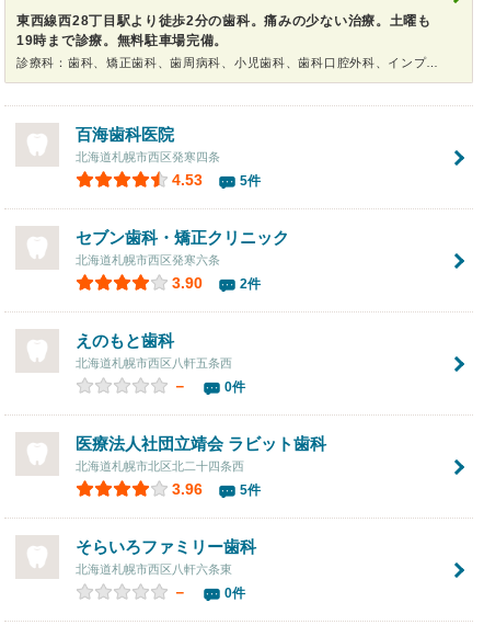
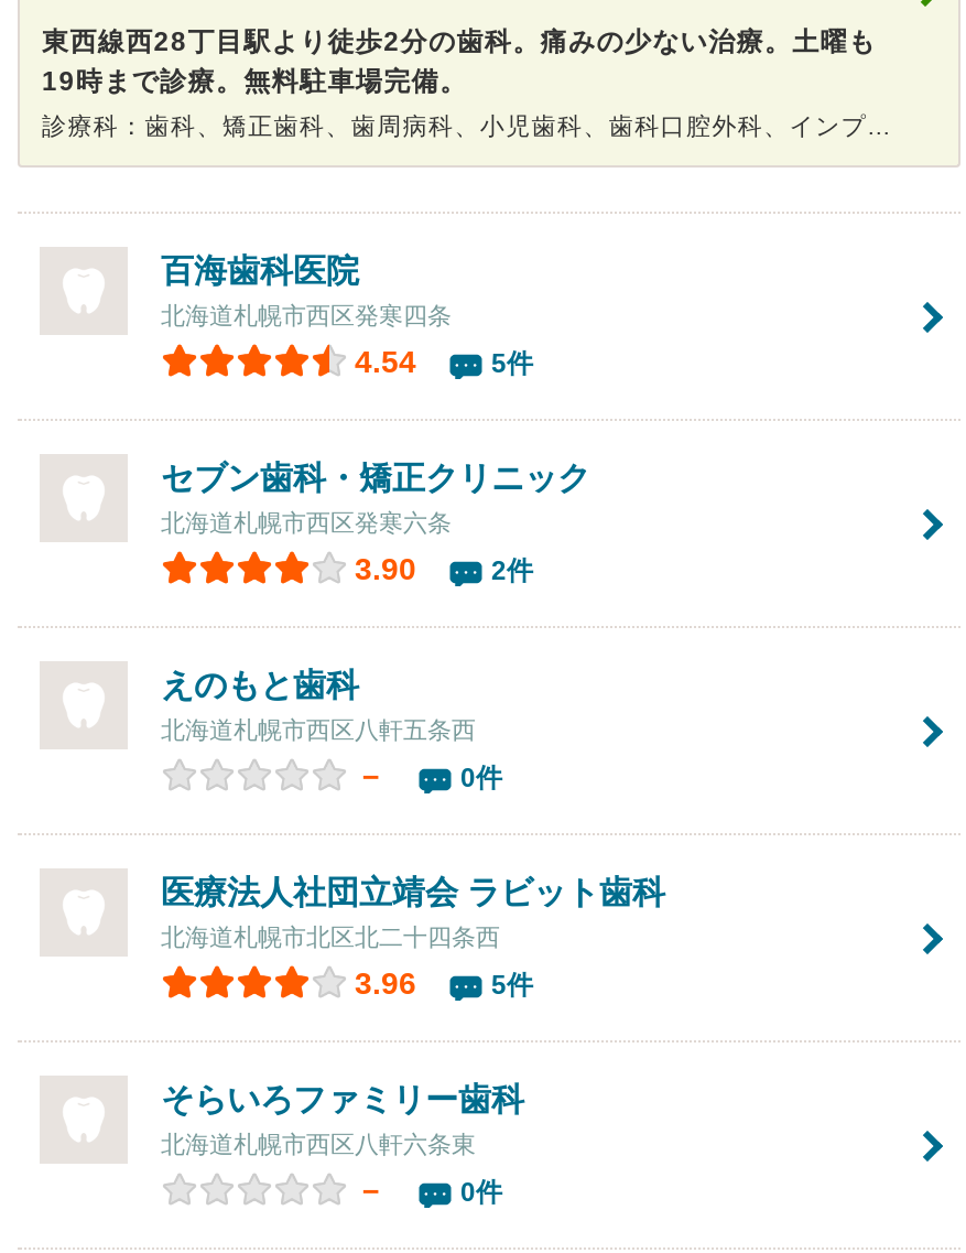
- 4.53
+ 4.54
